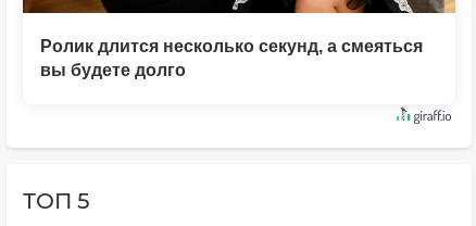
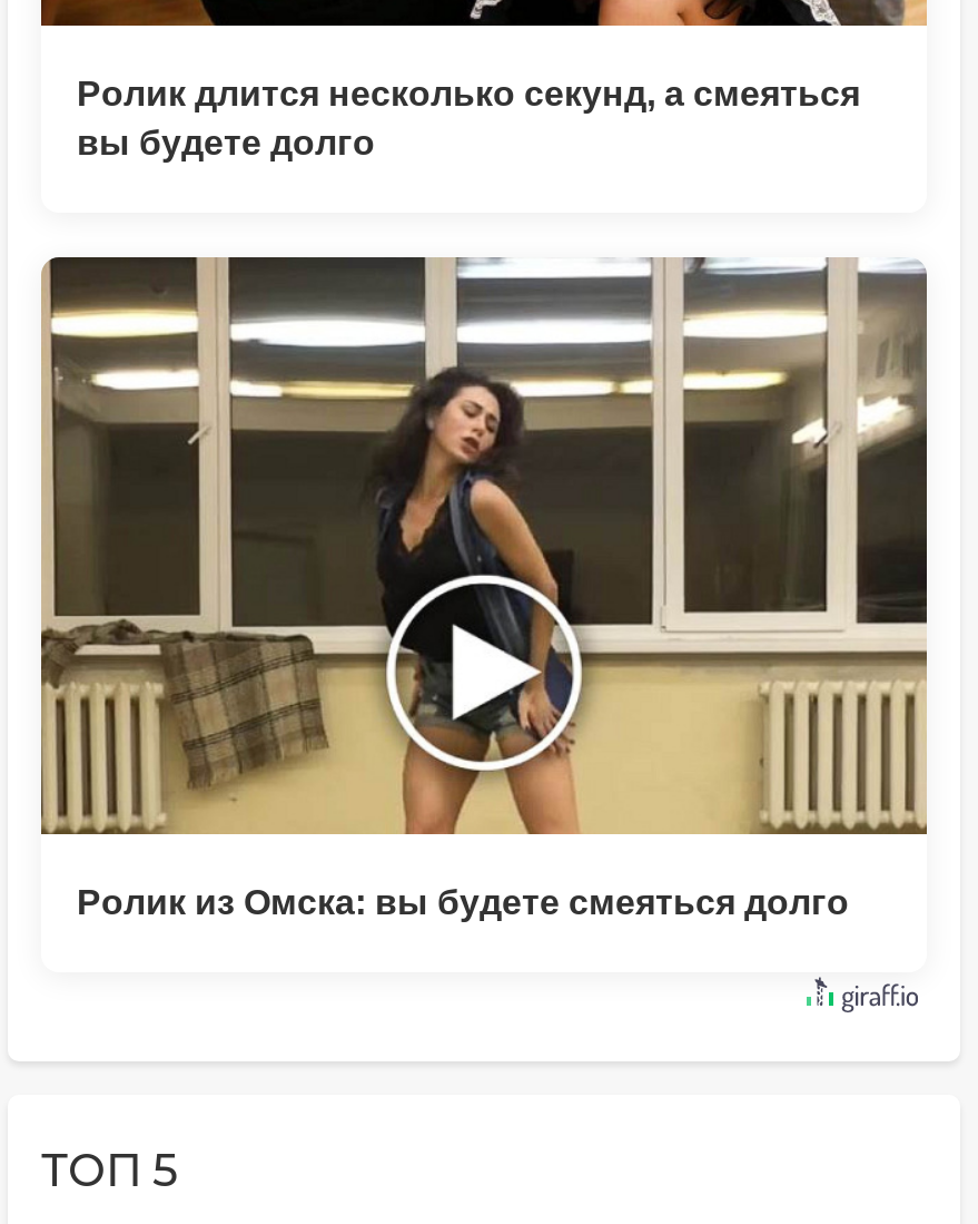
+ [image]
+ Ролик из Омска: вы будете смеяться долго
